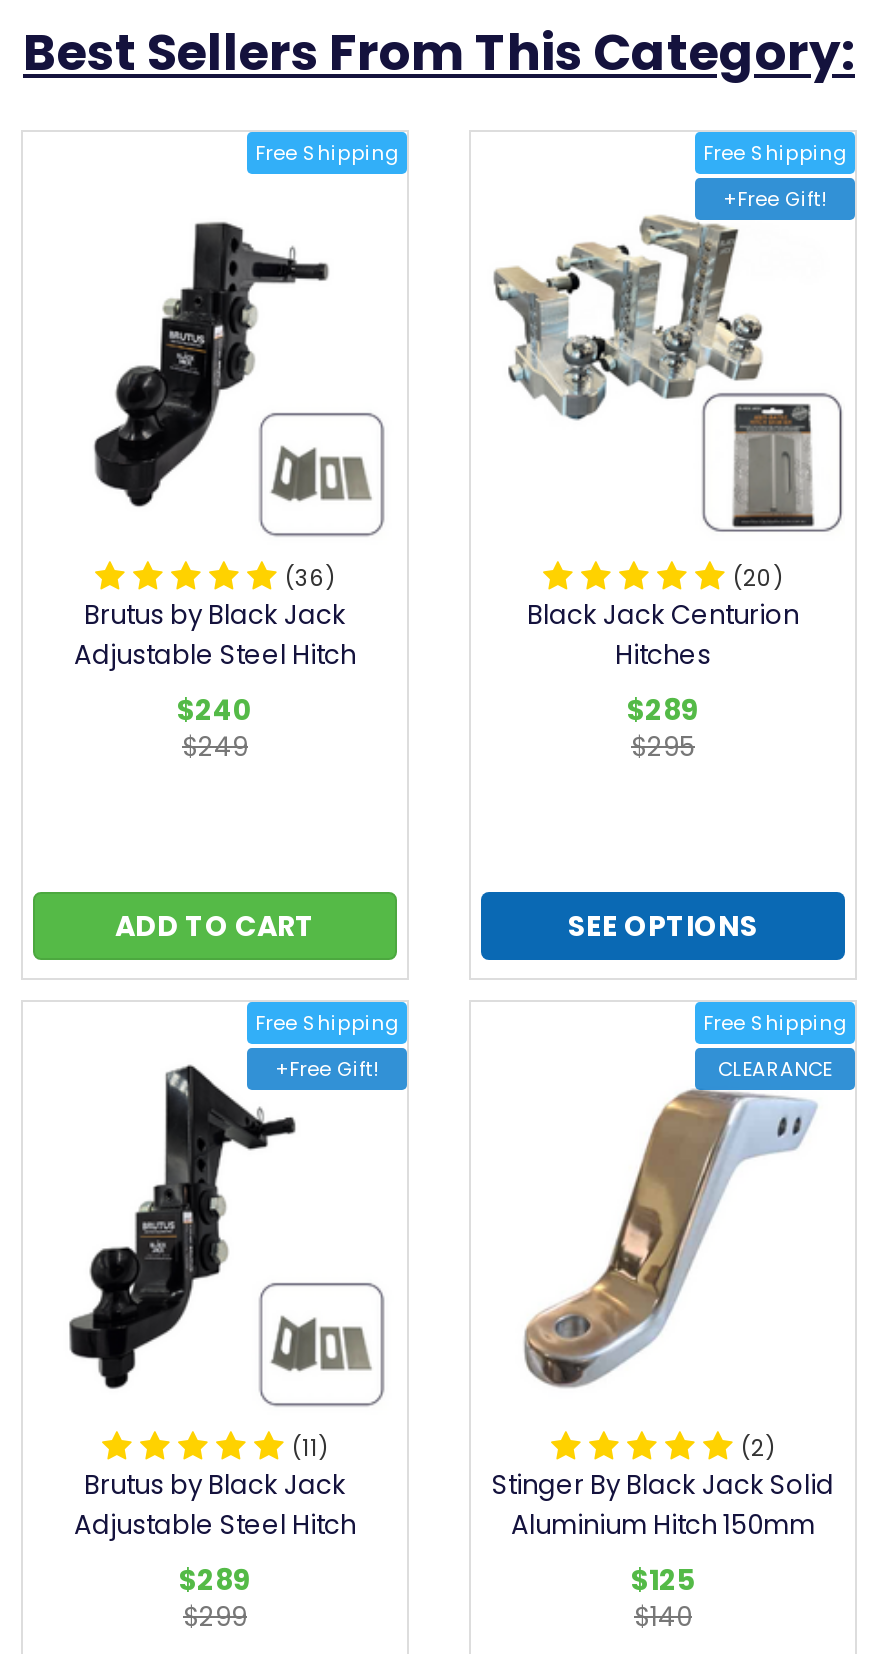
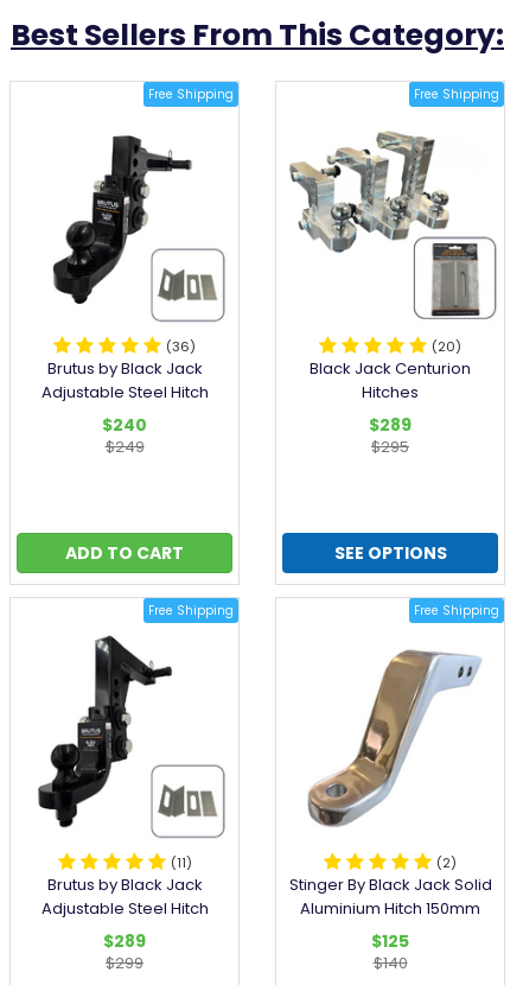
- +Free Gift!

- +Free Gift!

- CLEARANCE
